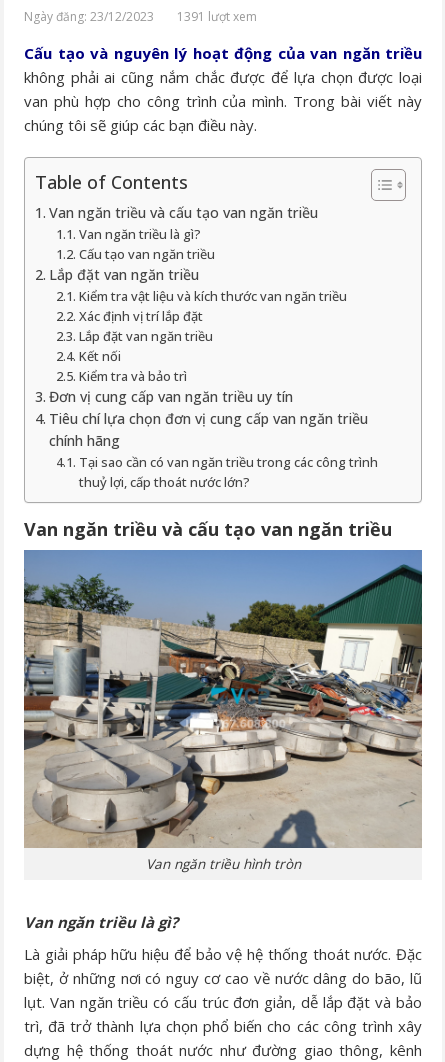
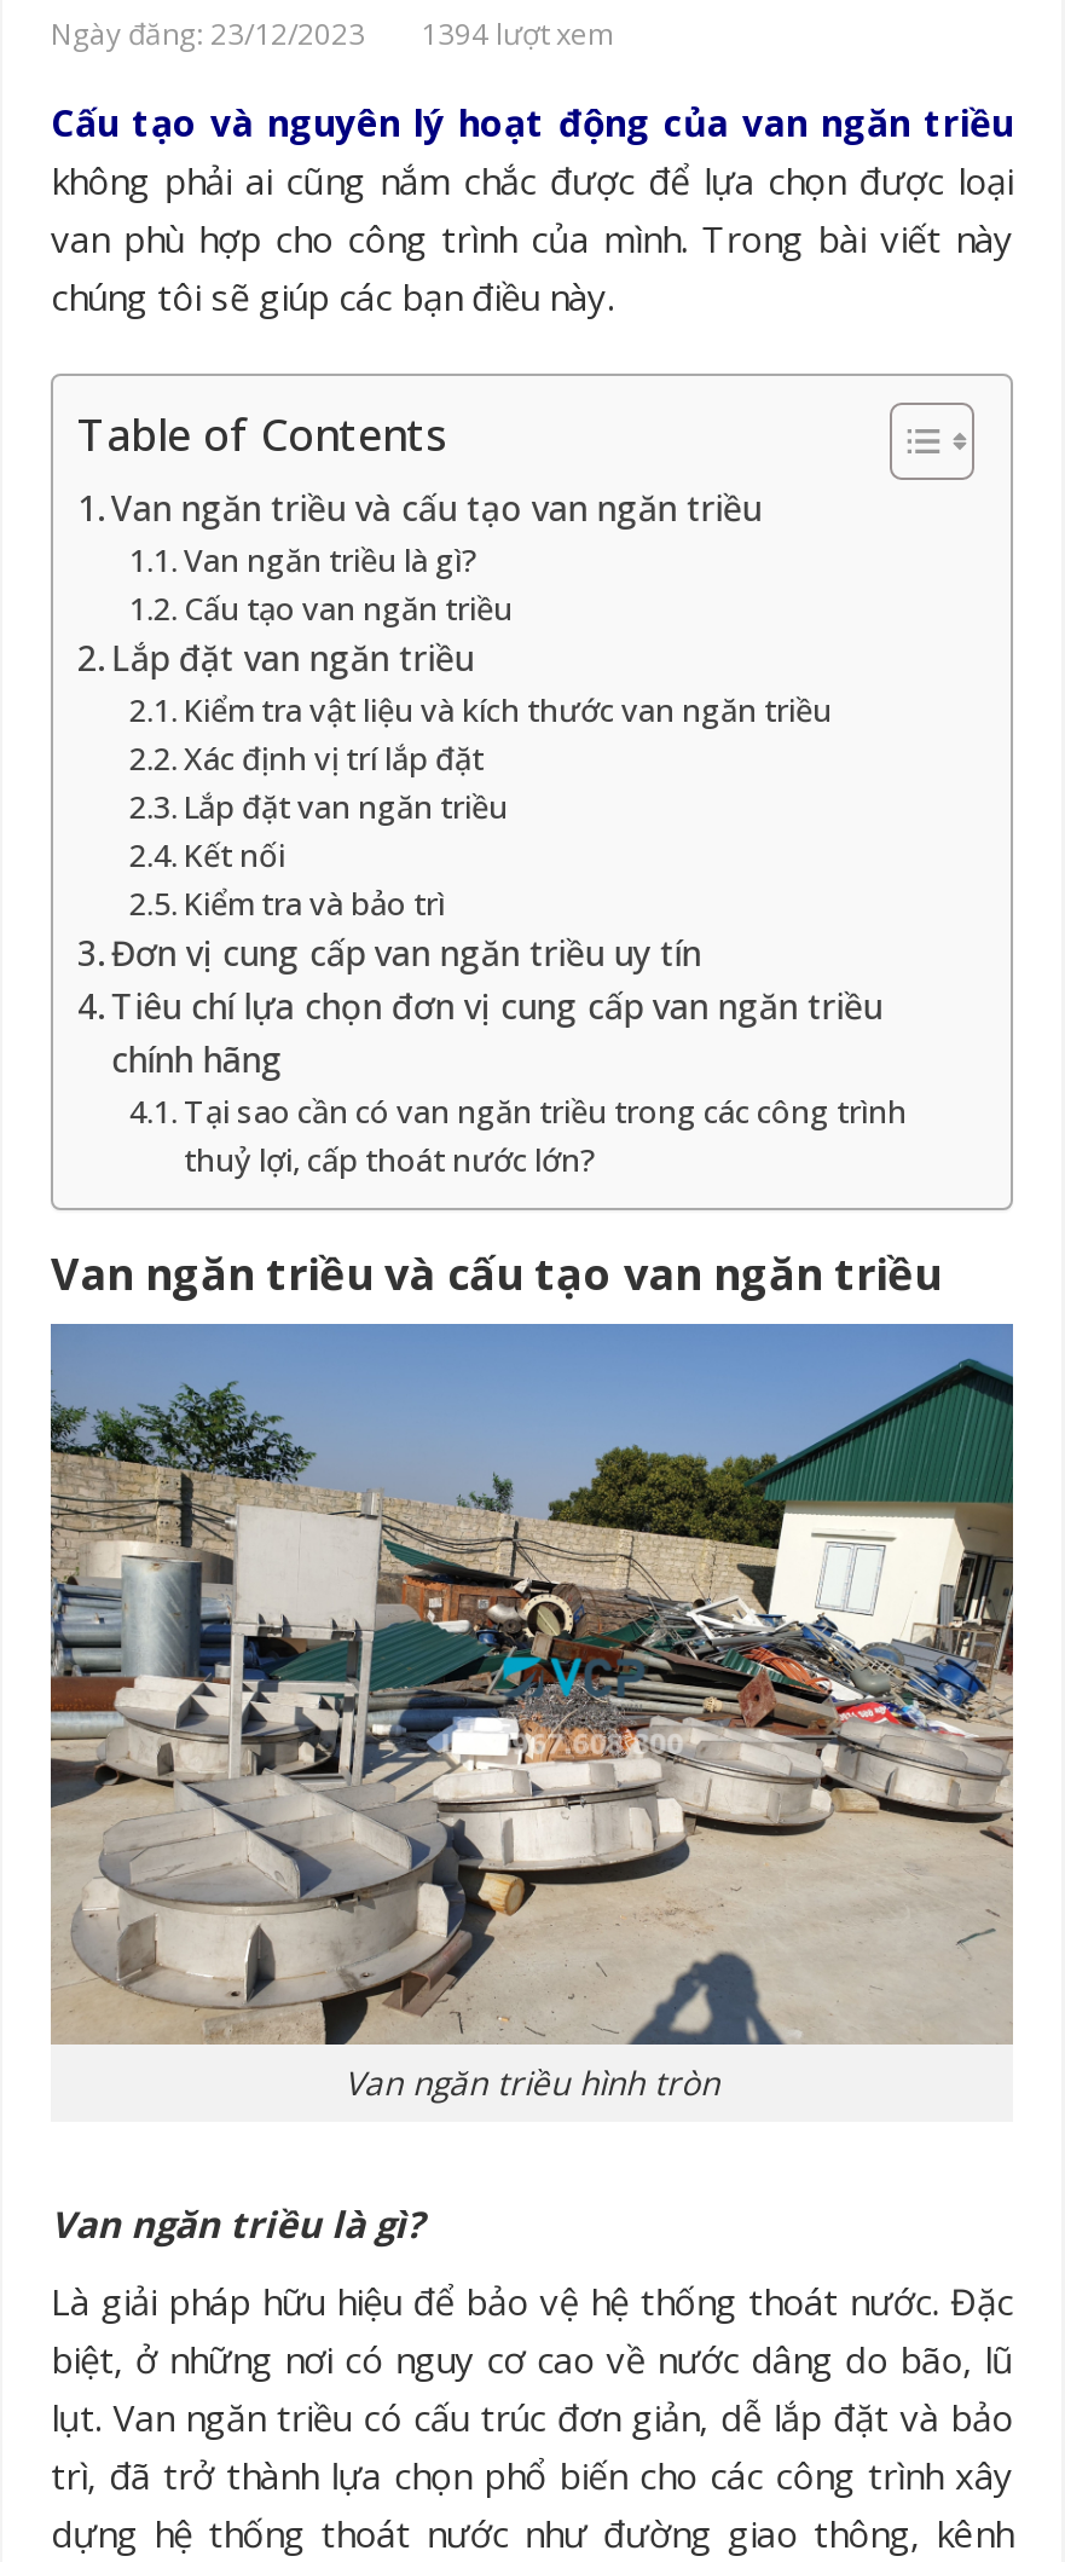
- Ngày đăng: 23/12/2023 1391 lượt xem
+ Ngày đăng: 23/12/2023 1394 lượt xem
